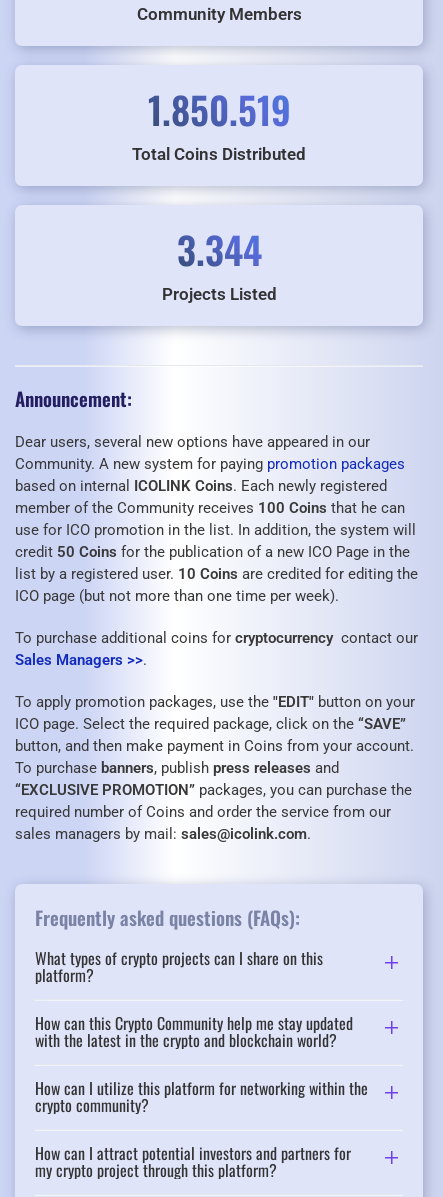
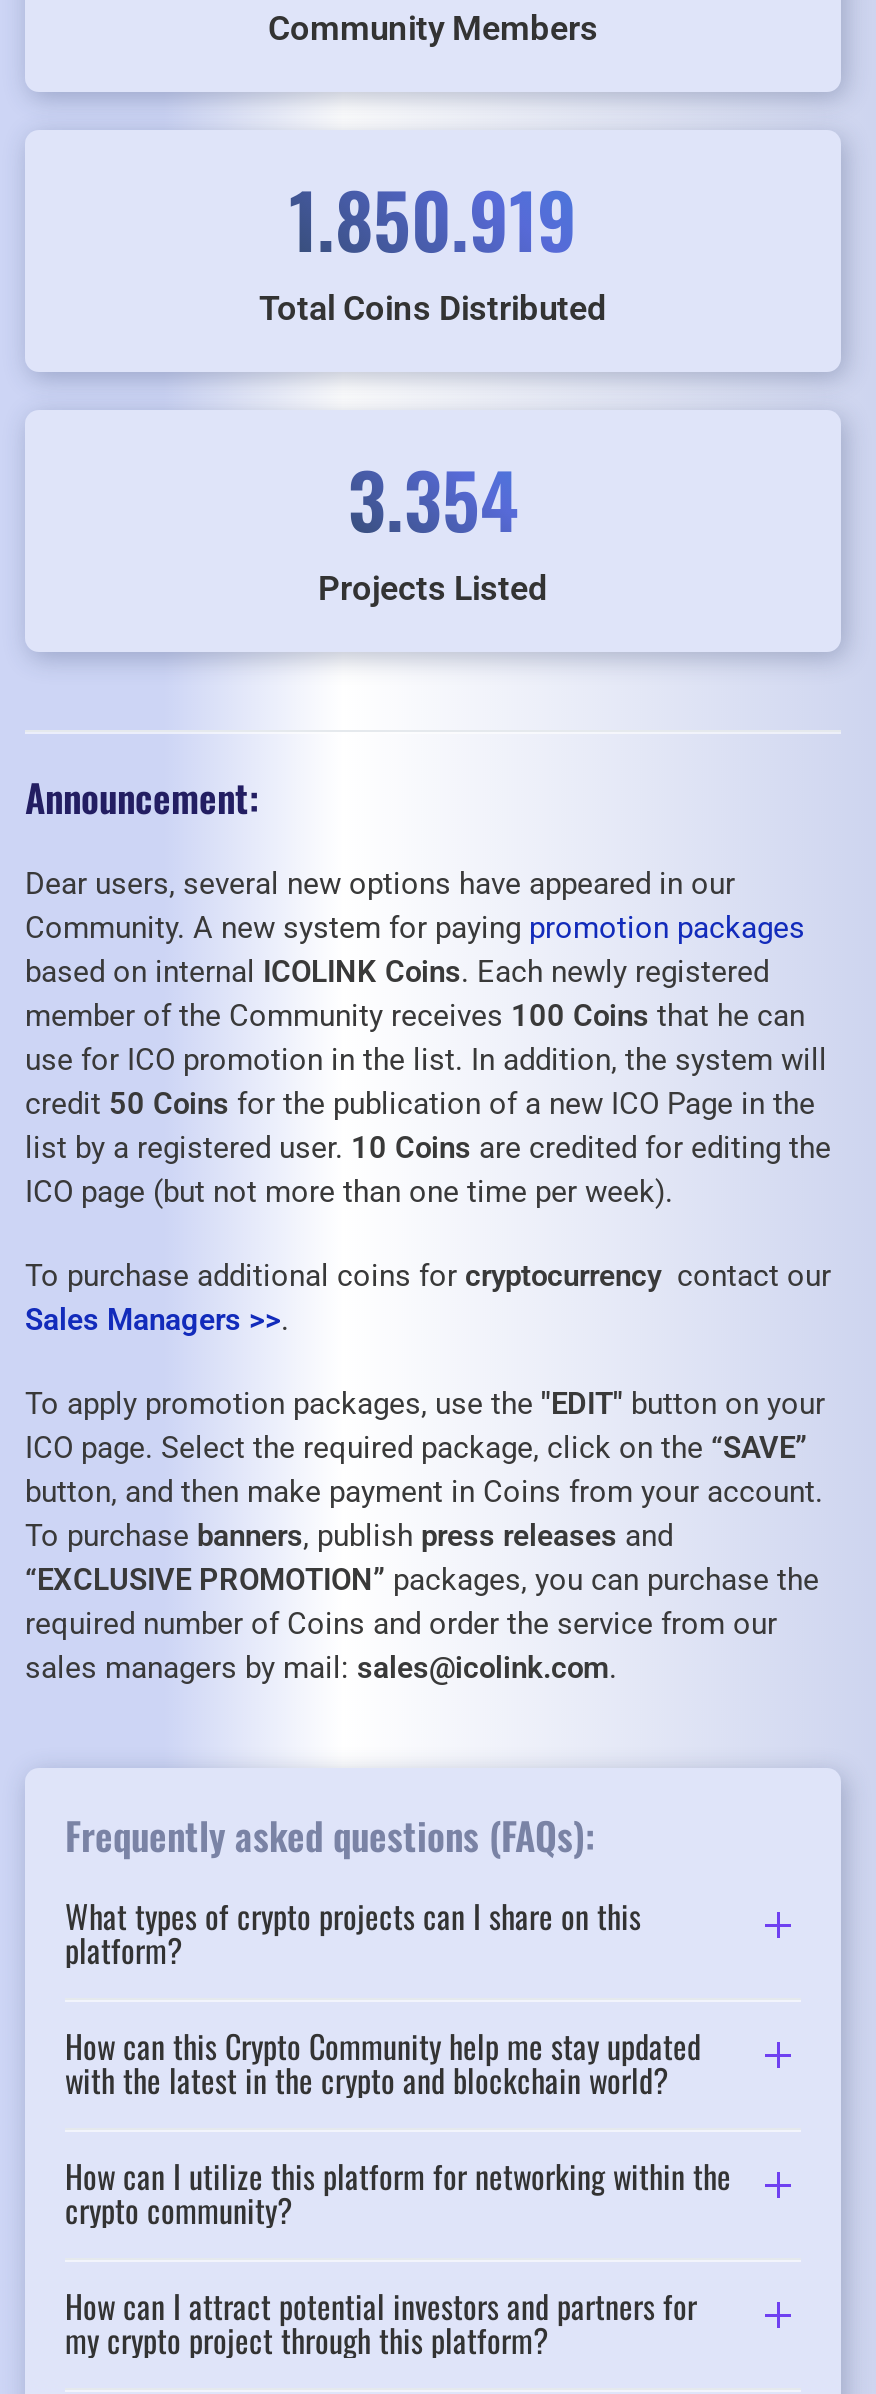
- 1.850.519
+ 1.850.919

- 3.344
+ 3.354
